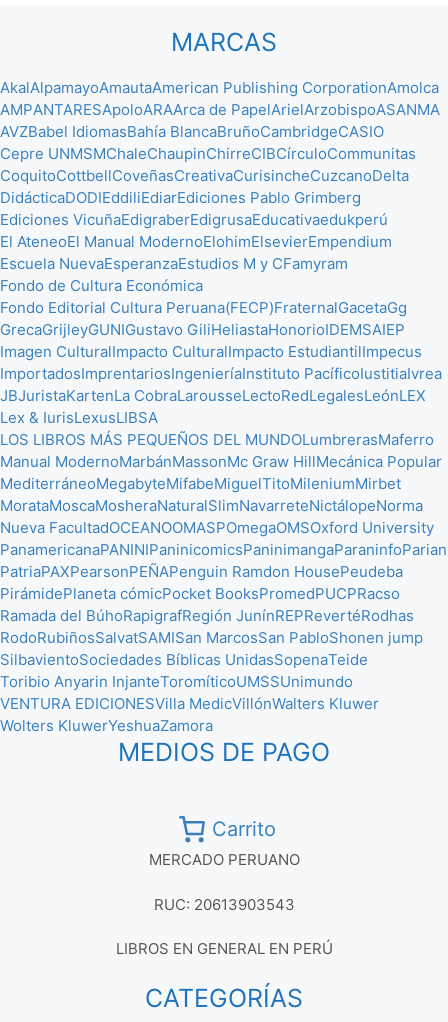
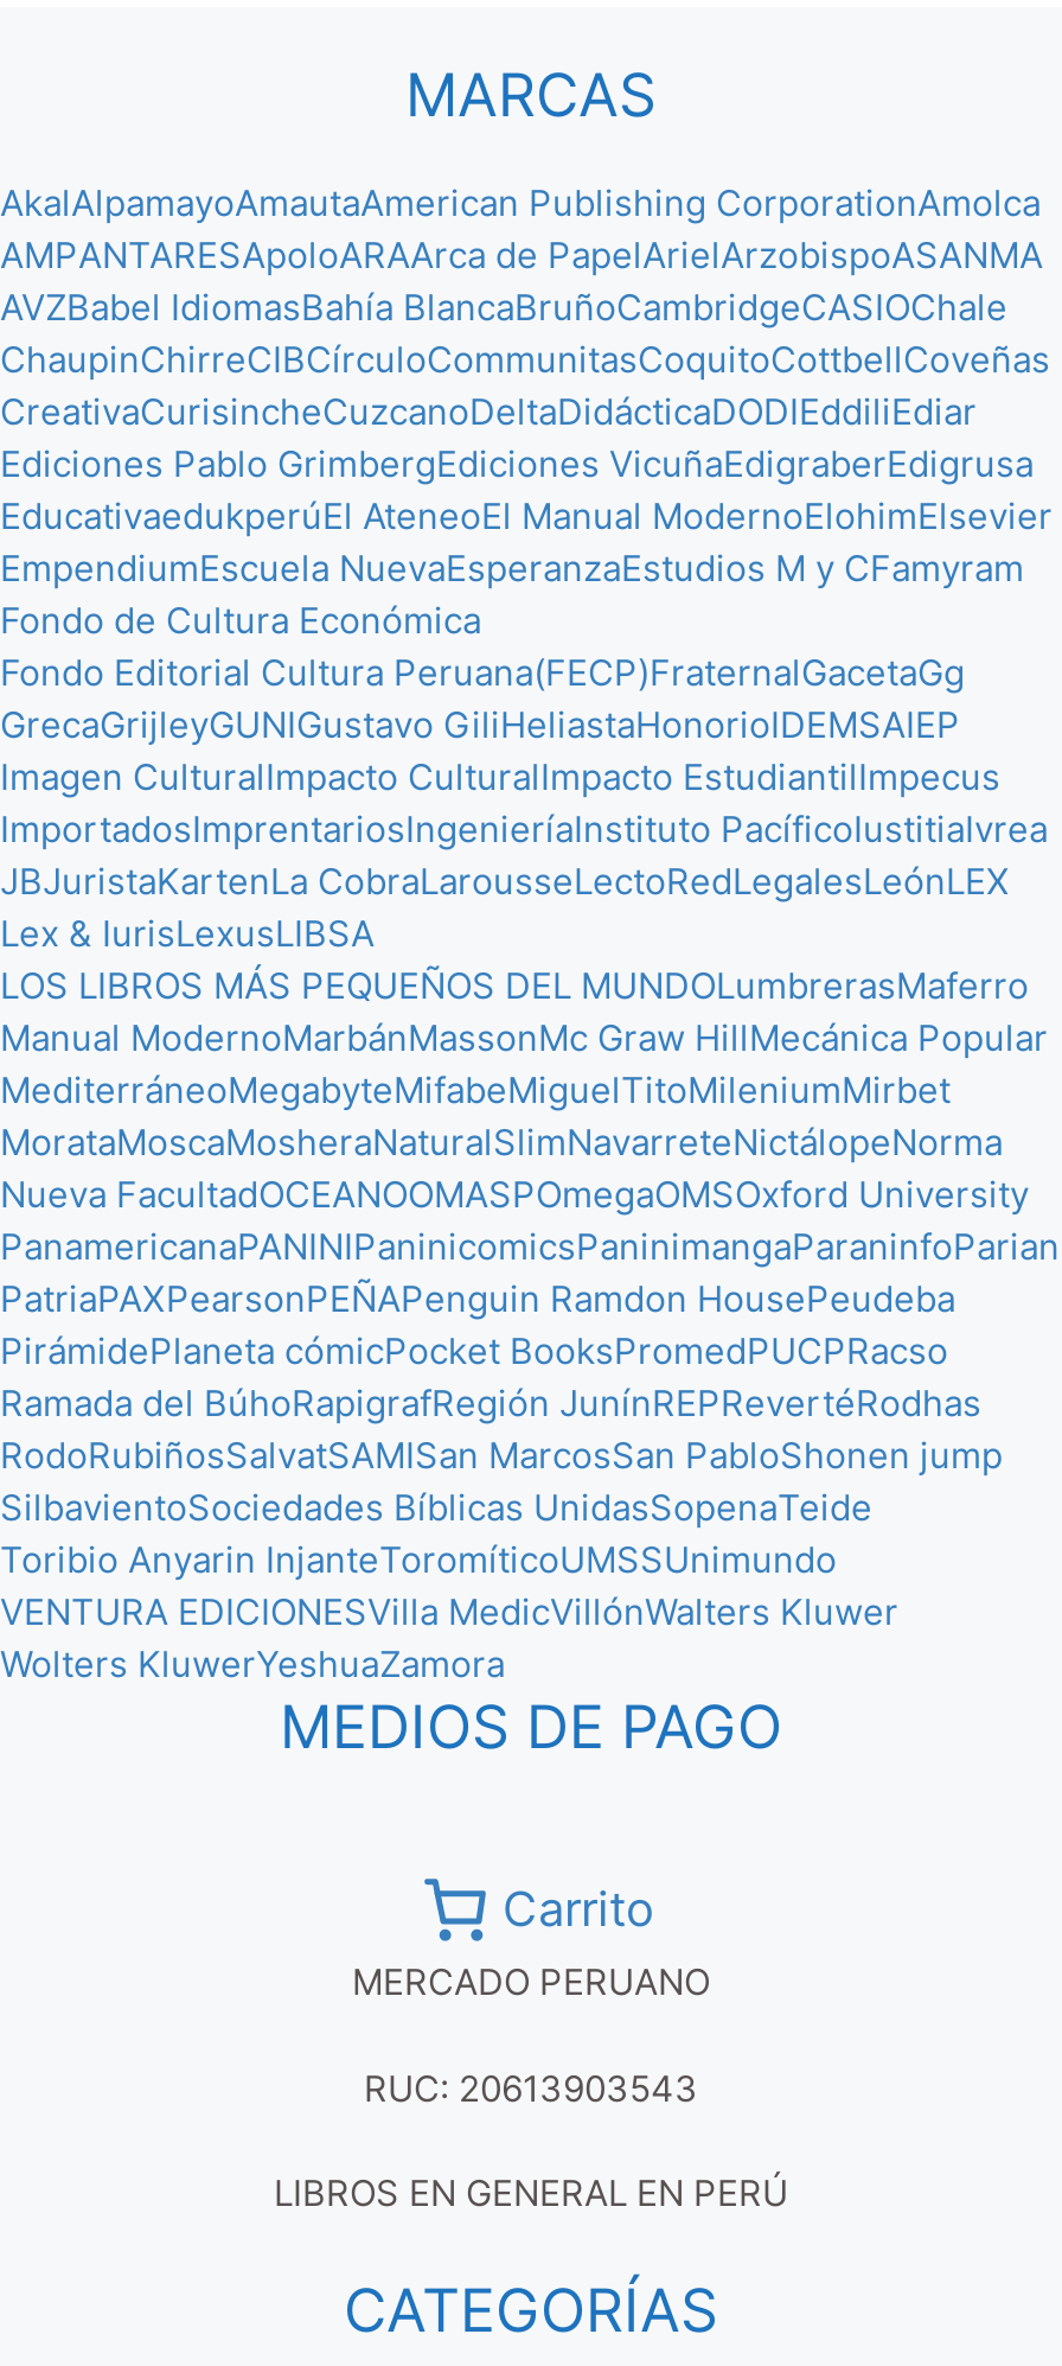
- AVZBabel IdiomasBahía BlancaBruñoCambridgeCASIO
- Cepre UNMSMChaleChaupinChirreCIBCírculoCommunitas
- CoquitoCottbellCoveñasCreativaCurisincheCuzcanoDelta
- DidácticaDODIEddiliEdiarEdiciones Pablo Grimberg
- Ediciones VicuñaEdigraberEdigrusaEducativaedukperú
- El AteneoEl Manual ModernoElohimElsevierEmpendium
- Escuela NuevaEsperanzaEstudios M y CFamyram
+ AVZBabel IdiomasBahía BlancaBruñoCambridgeCASIOChale
+ ChaupinChirreCIBCírculoCommunitasCoquitoCottbellCoveñas
+ CreativaCurisincheCuzcanoDeltaDidácticaDODIEddiliEdiar
+ Ediciones Pablo GrimbergEdiciones VicuñaEdigraberEdigrusa
+ EducativaedukperúEl AteneoEl Manual ModernoElohimElsevier
+ EmpendiumEscuela NuevaEsperanzaEstudios M y CFamyram
